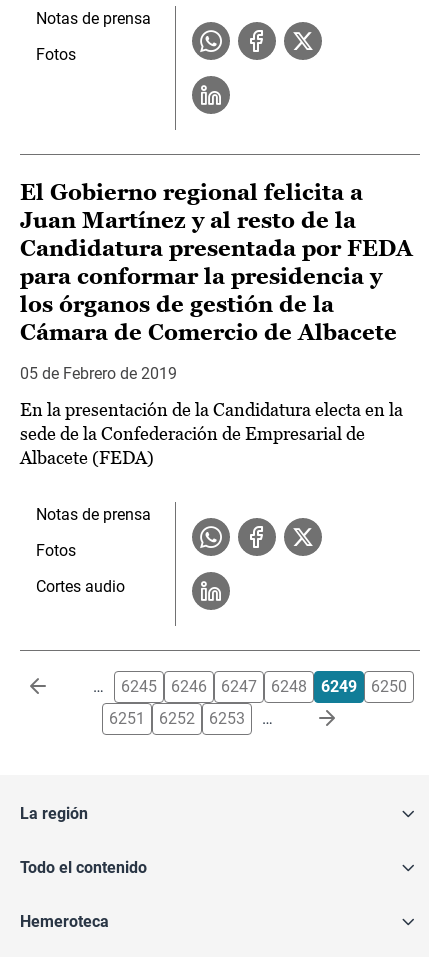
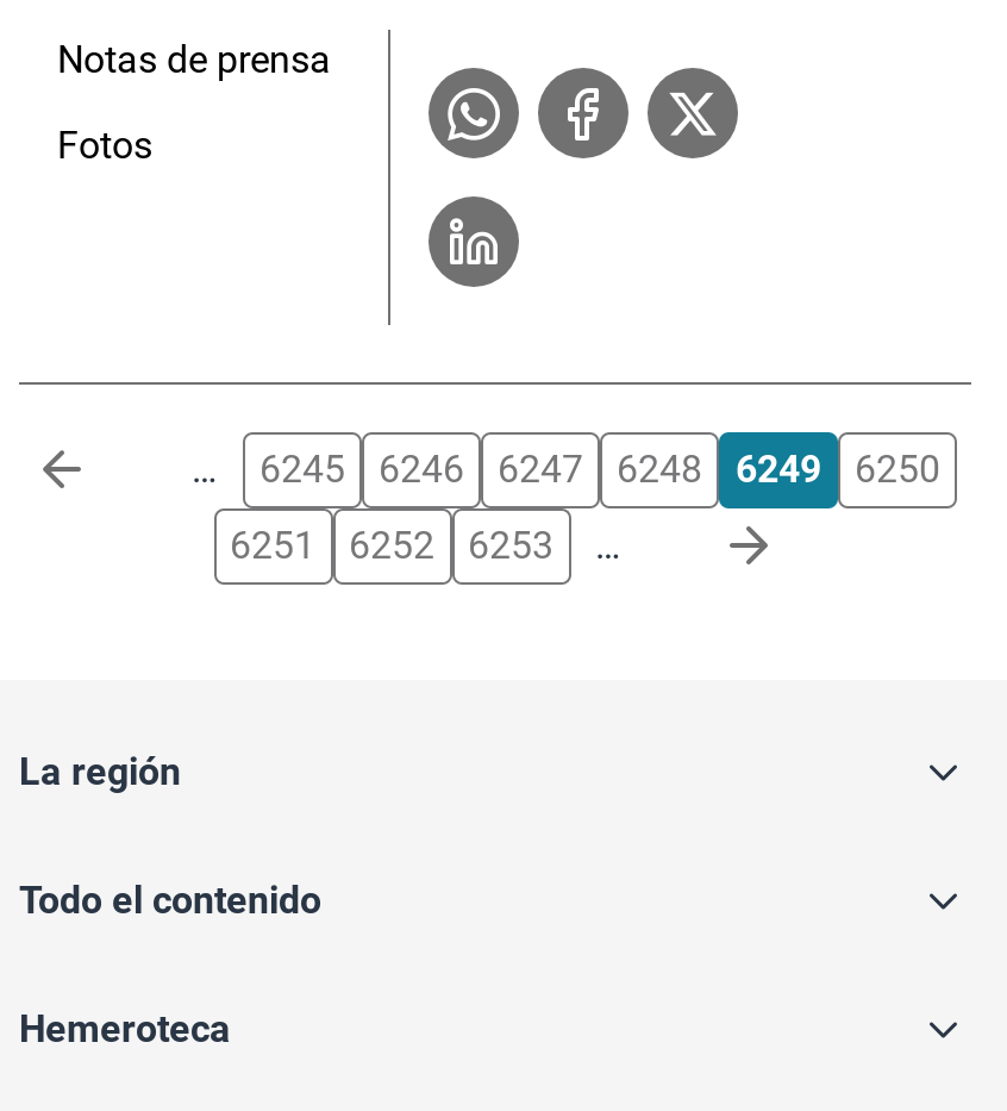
- El Gobierno regional felicita a
- Juan Martínez y al resto de la
- Candidatura presentada por FEDA
- para conformar la presidencia y
- los órganos de gestión de la
- Cámara de Comercio de Albacete
- 05 de Febrero de 2019
- En la presentación de la Candidatura electa en la
- sede de la Confederación de Empresarial de
- Albacete (FEDA)
- Notas de prensa
- Fotos
- Cortes audio
